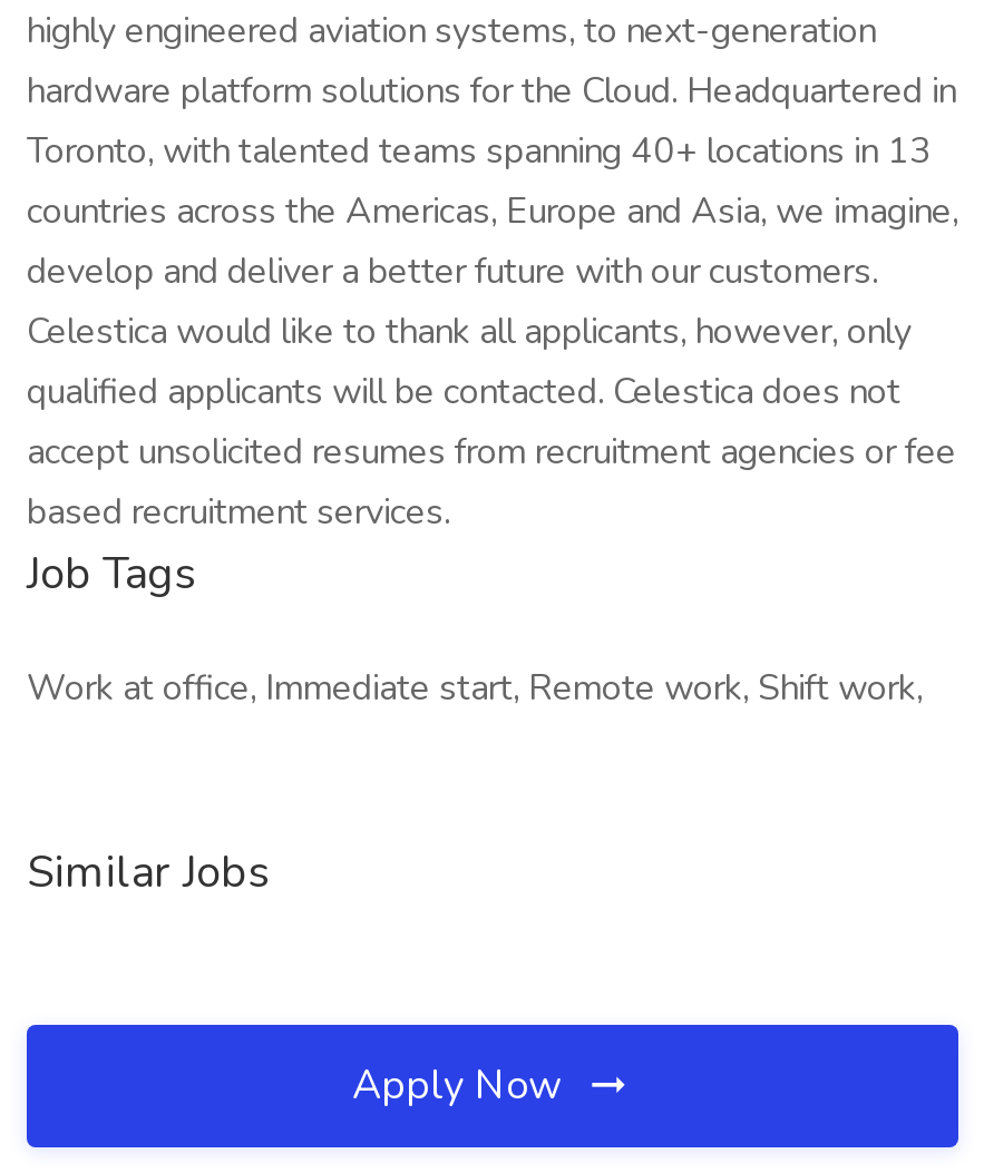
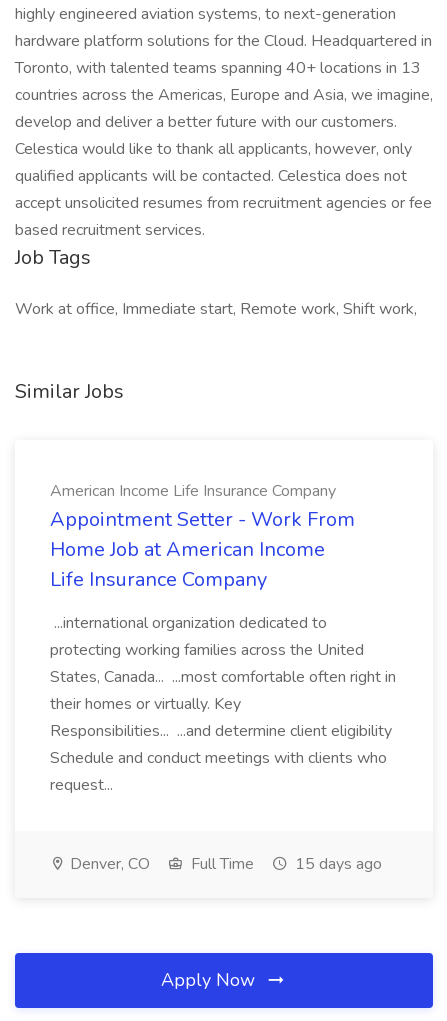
+ American Income Life Insurance Company
+ Appointment Setter - Work From
+ Home Job at American Income
+ Life Insurance Company
+ ...international organization dedicated to
+ protecting working families across the United
+ States, Canada... ...most comfortable often right in
+ their homes or virtually. Key
+ Responsibilities... ...and determine client eligibility
+ Schedule and conduct meetings with clients who
+ request...

+ Denver, CO
+ Full Time
+ 15 days ago
